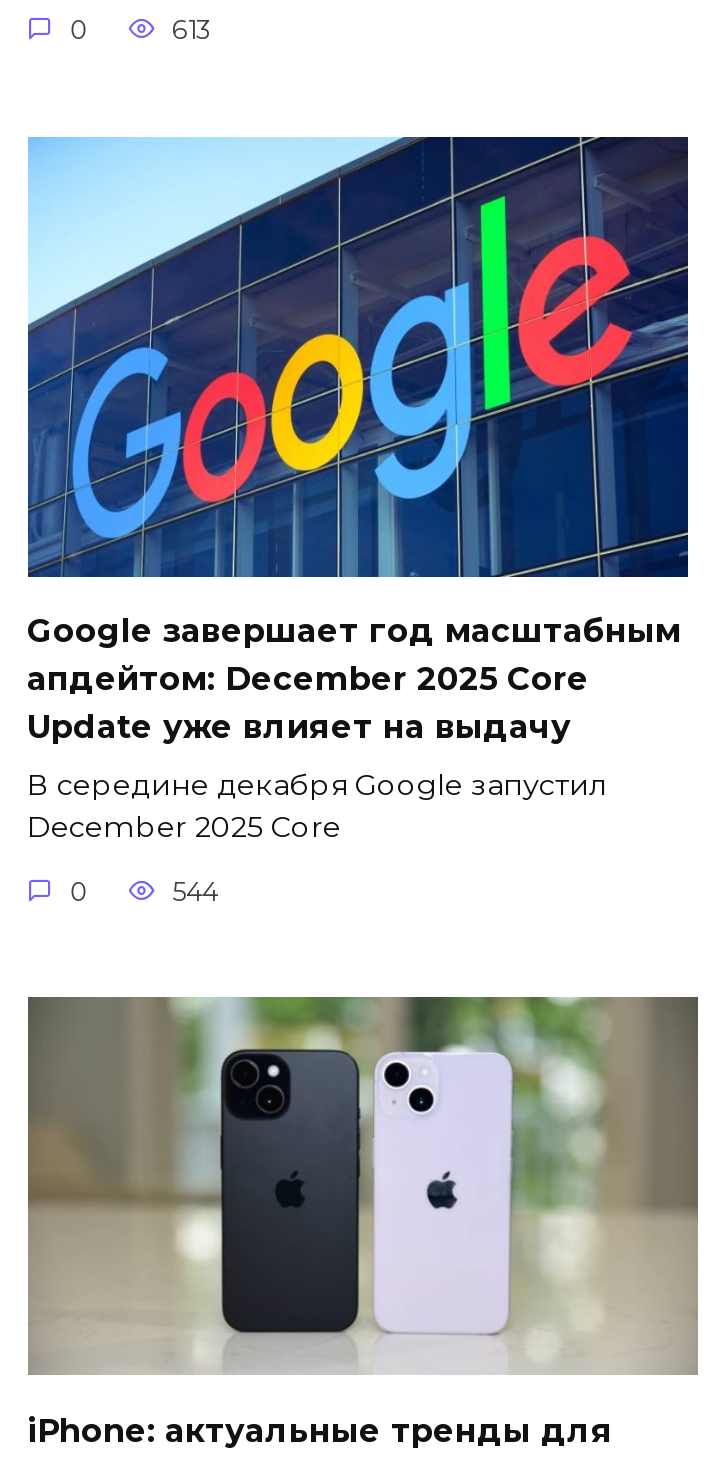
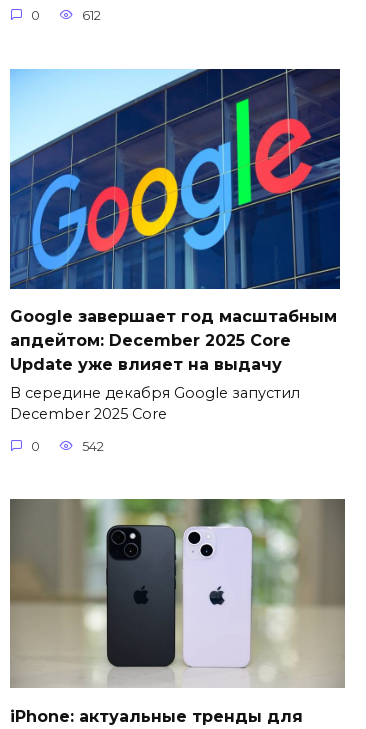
- 613
+ 612

- 544
+ 542
